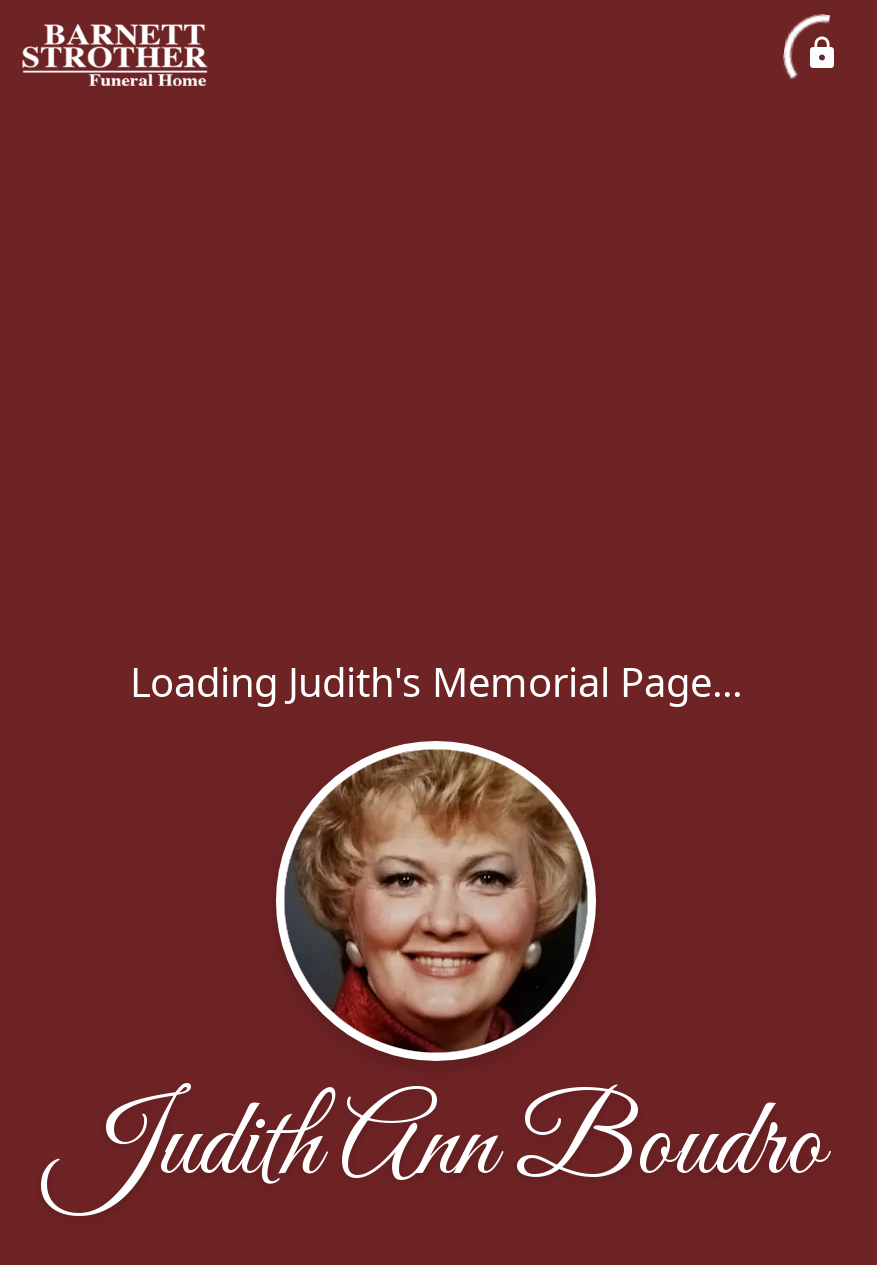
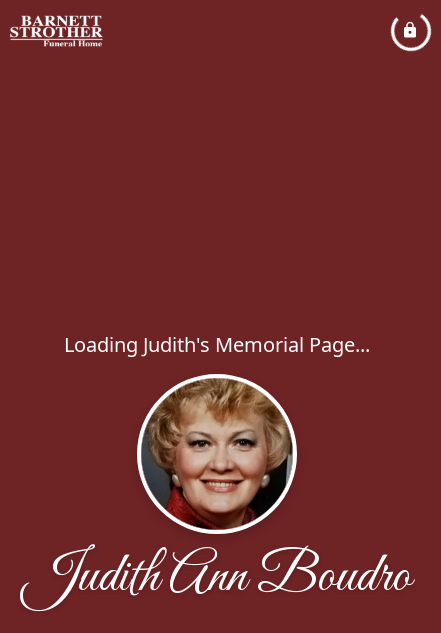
- [image]
+ [image]
